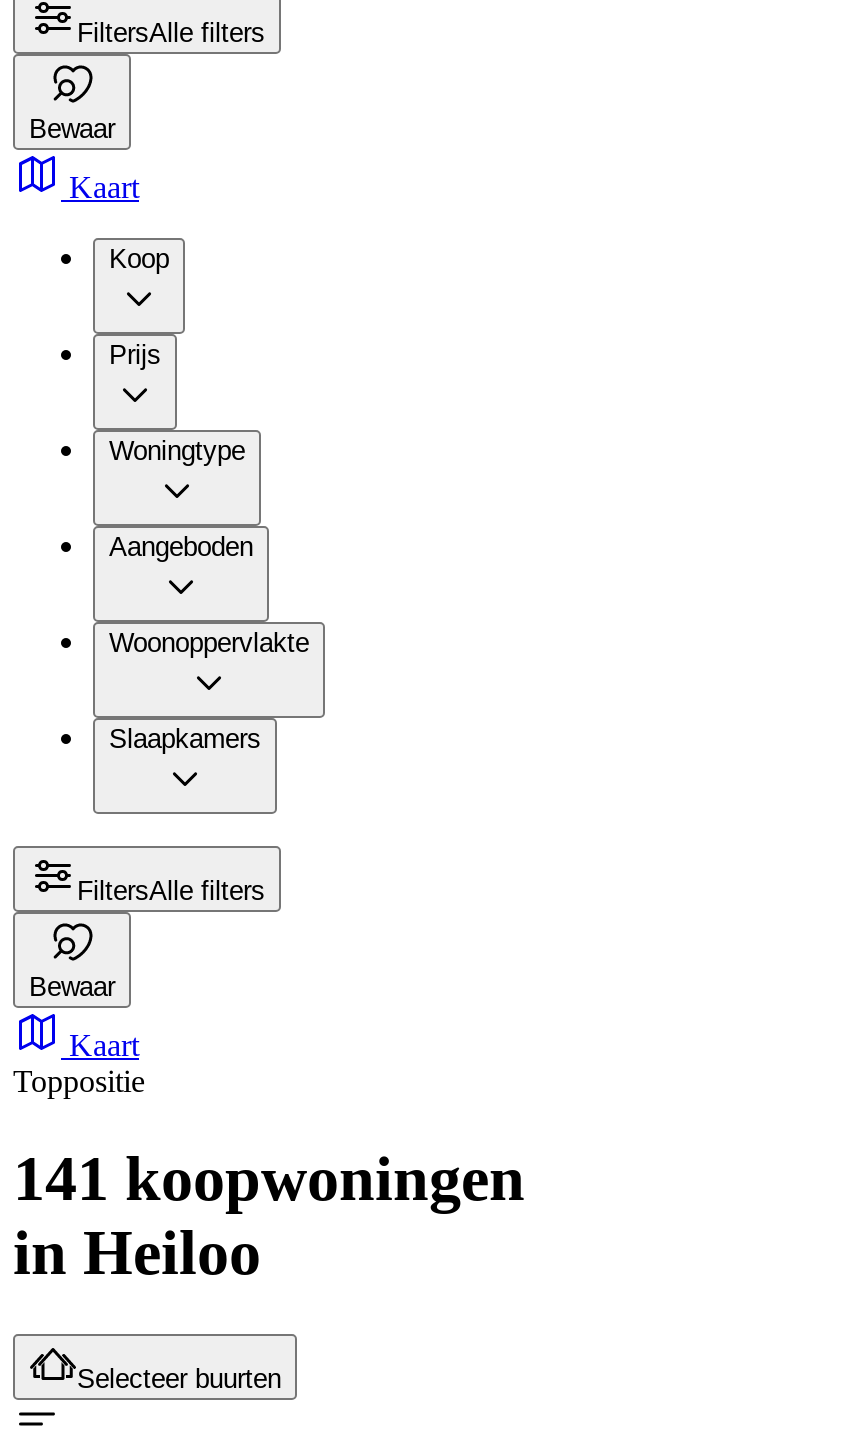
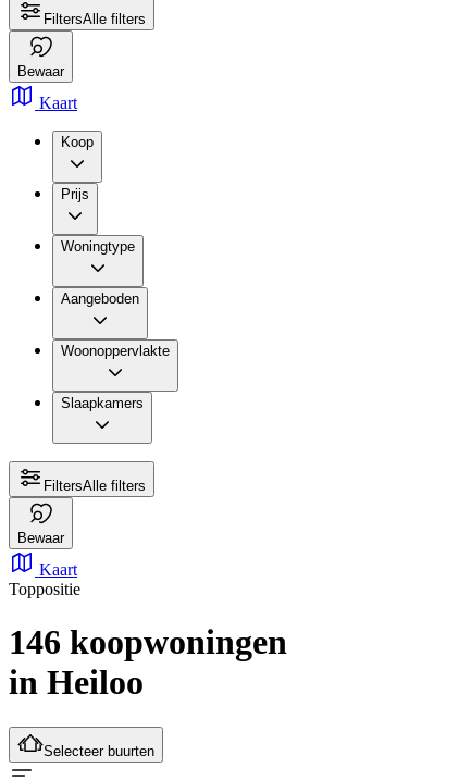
- 141 koopwoningen
+ 146 koopwoningen
